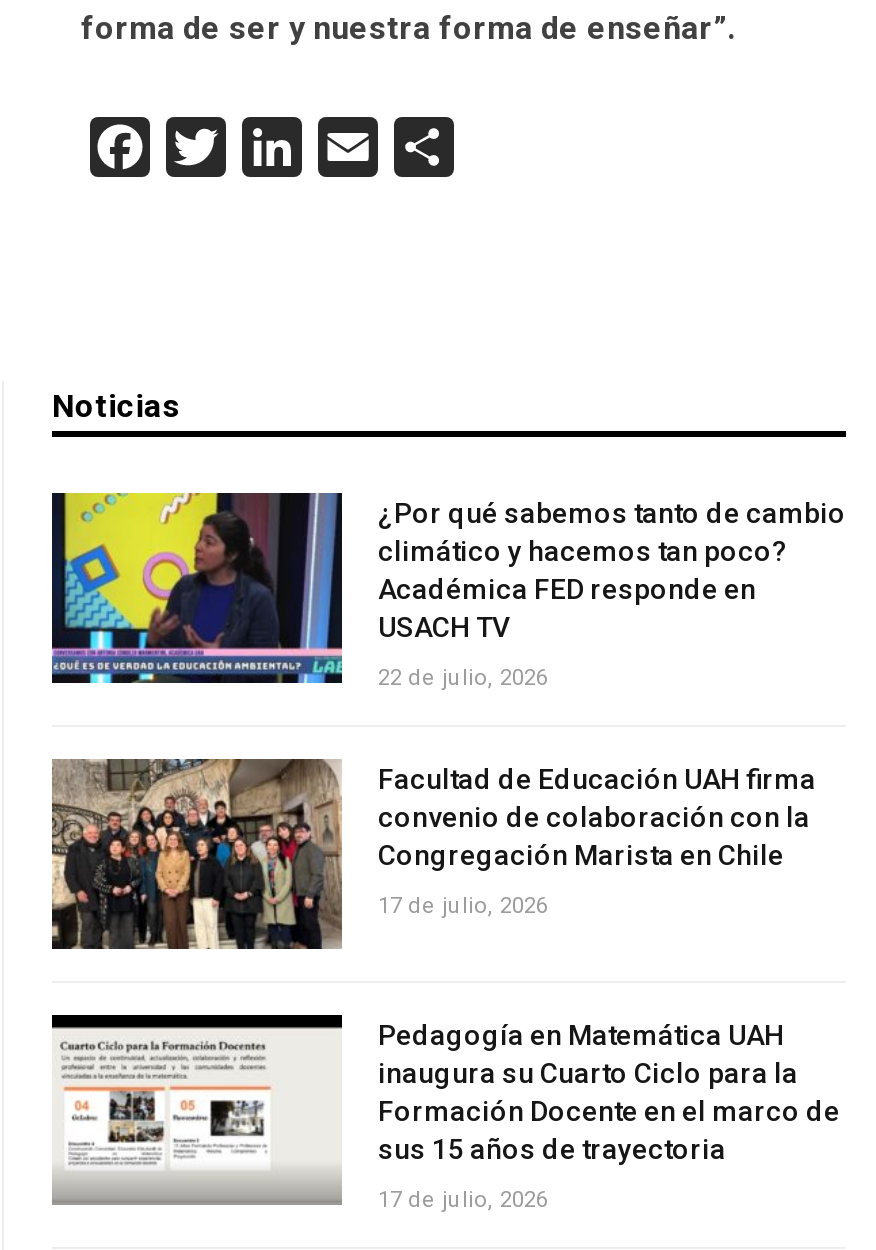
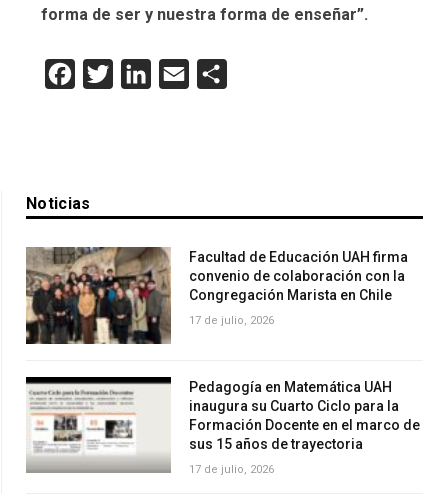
- [image]
- ¿Por qué sabemos tanto de cambio
- climático y hacemos tan poco?
- Académica FED responde en
- USACH TV
- 22 de julio, 2026
